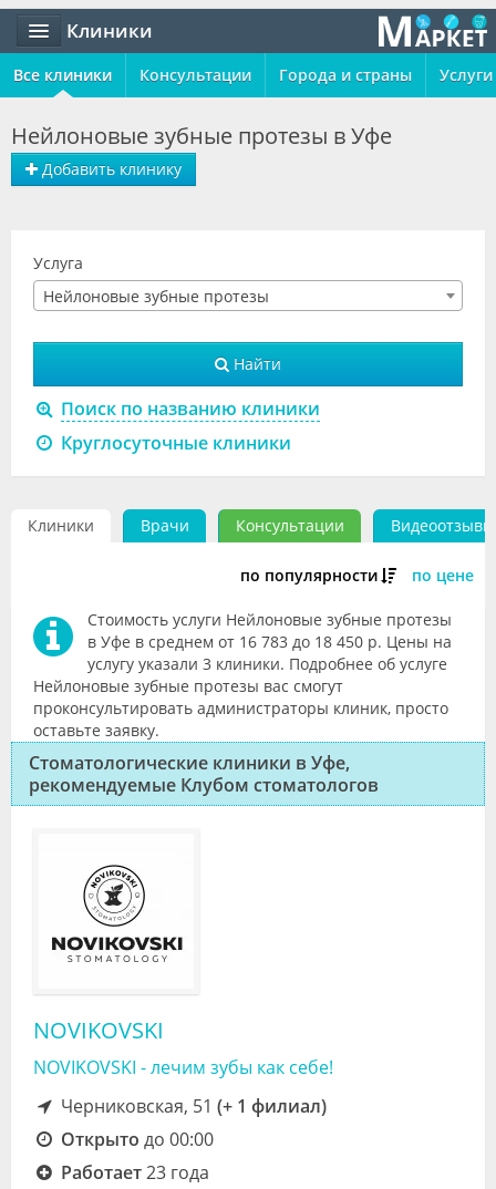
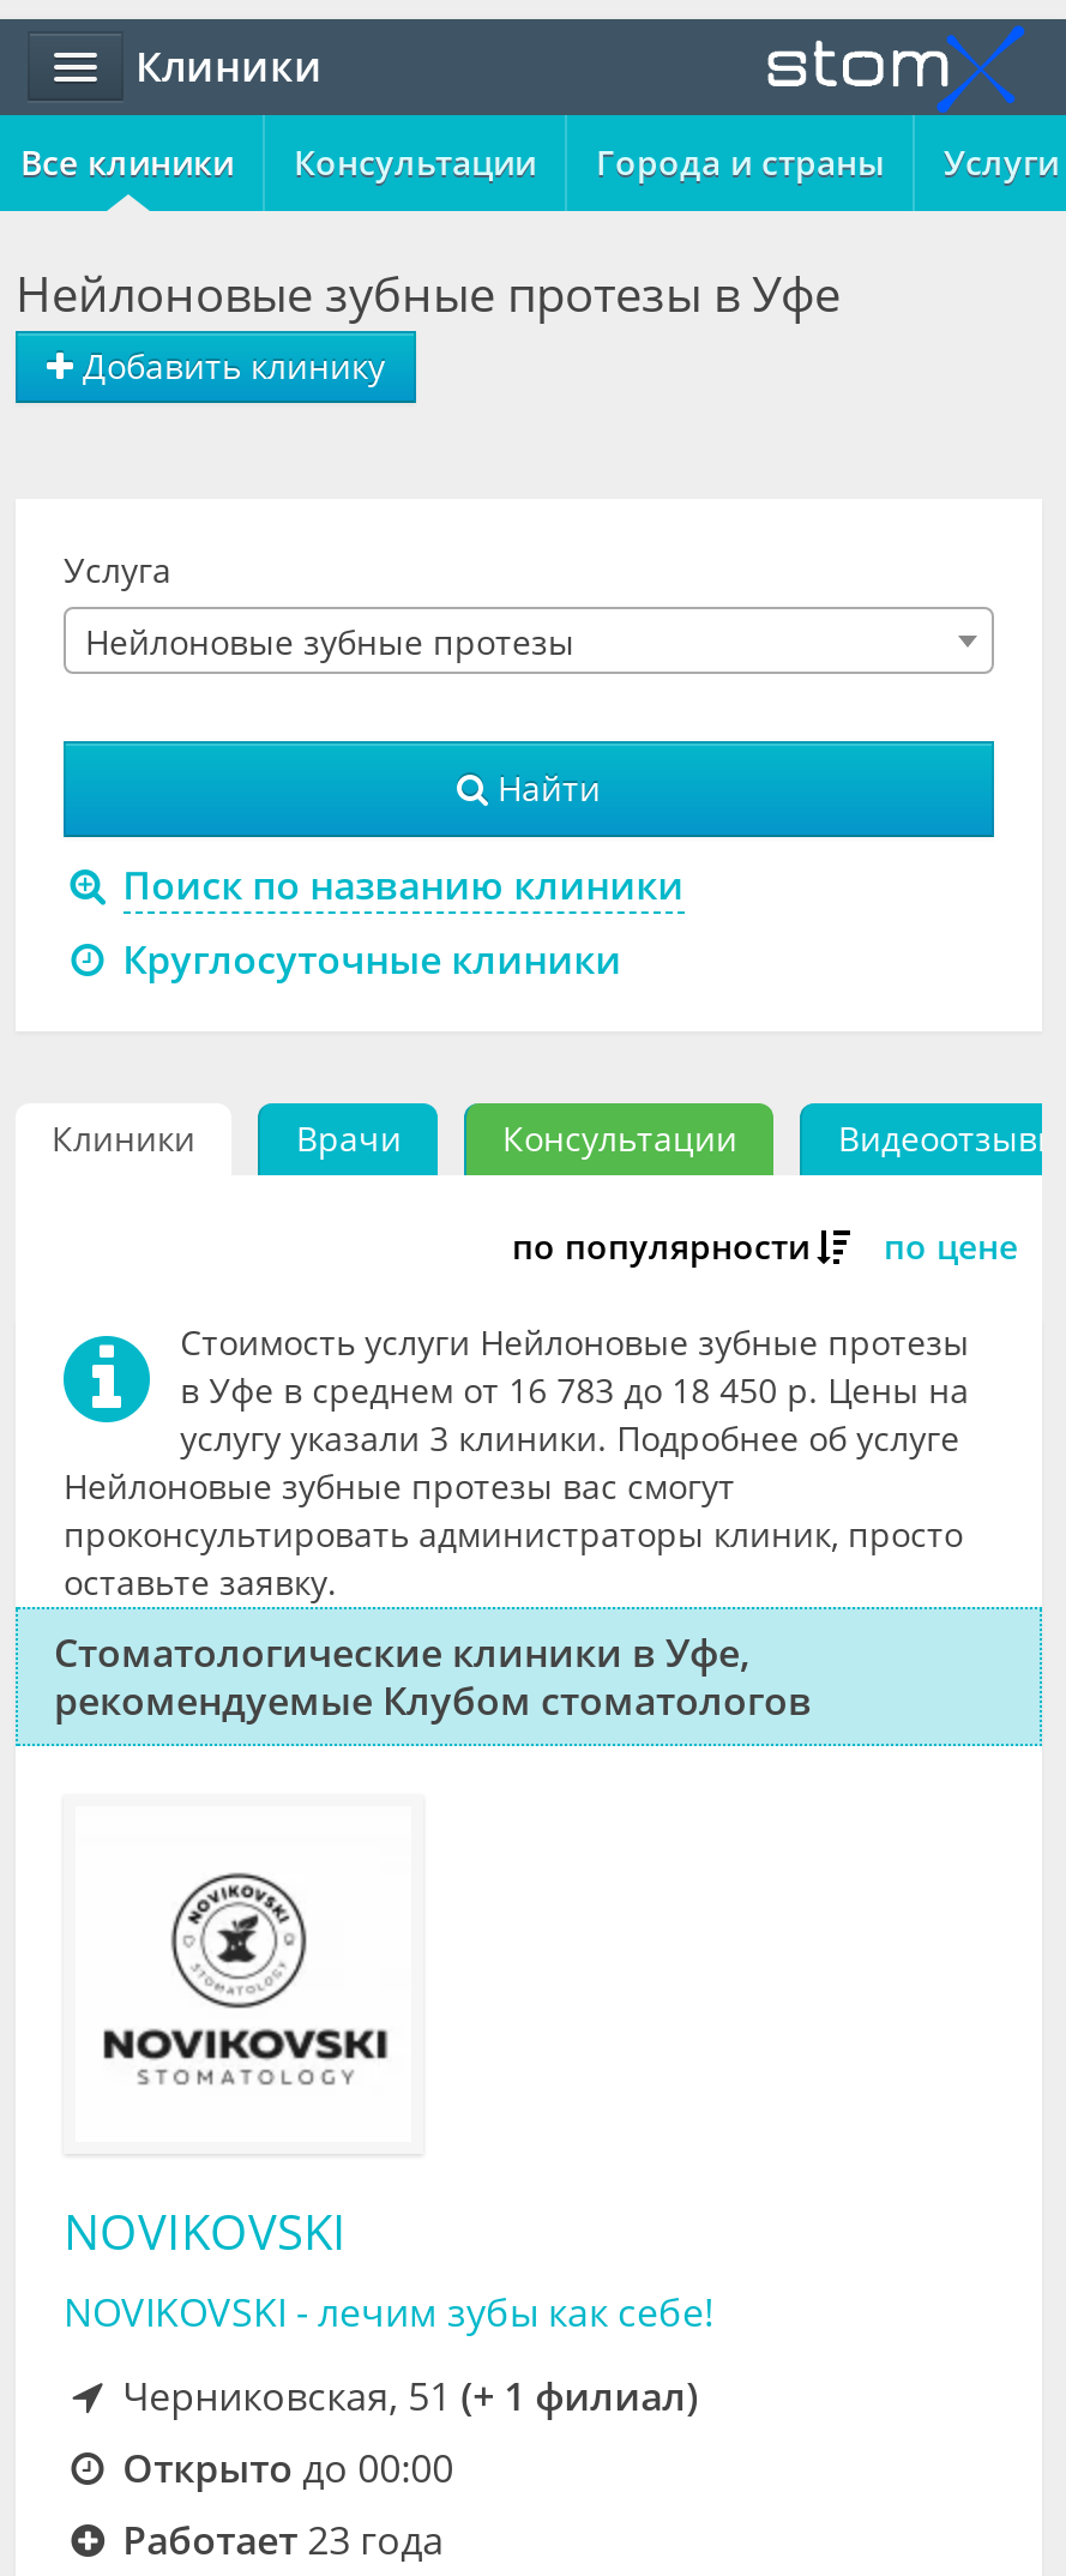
- [image]
+ [image]
